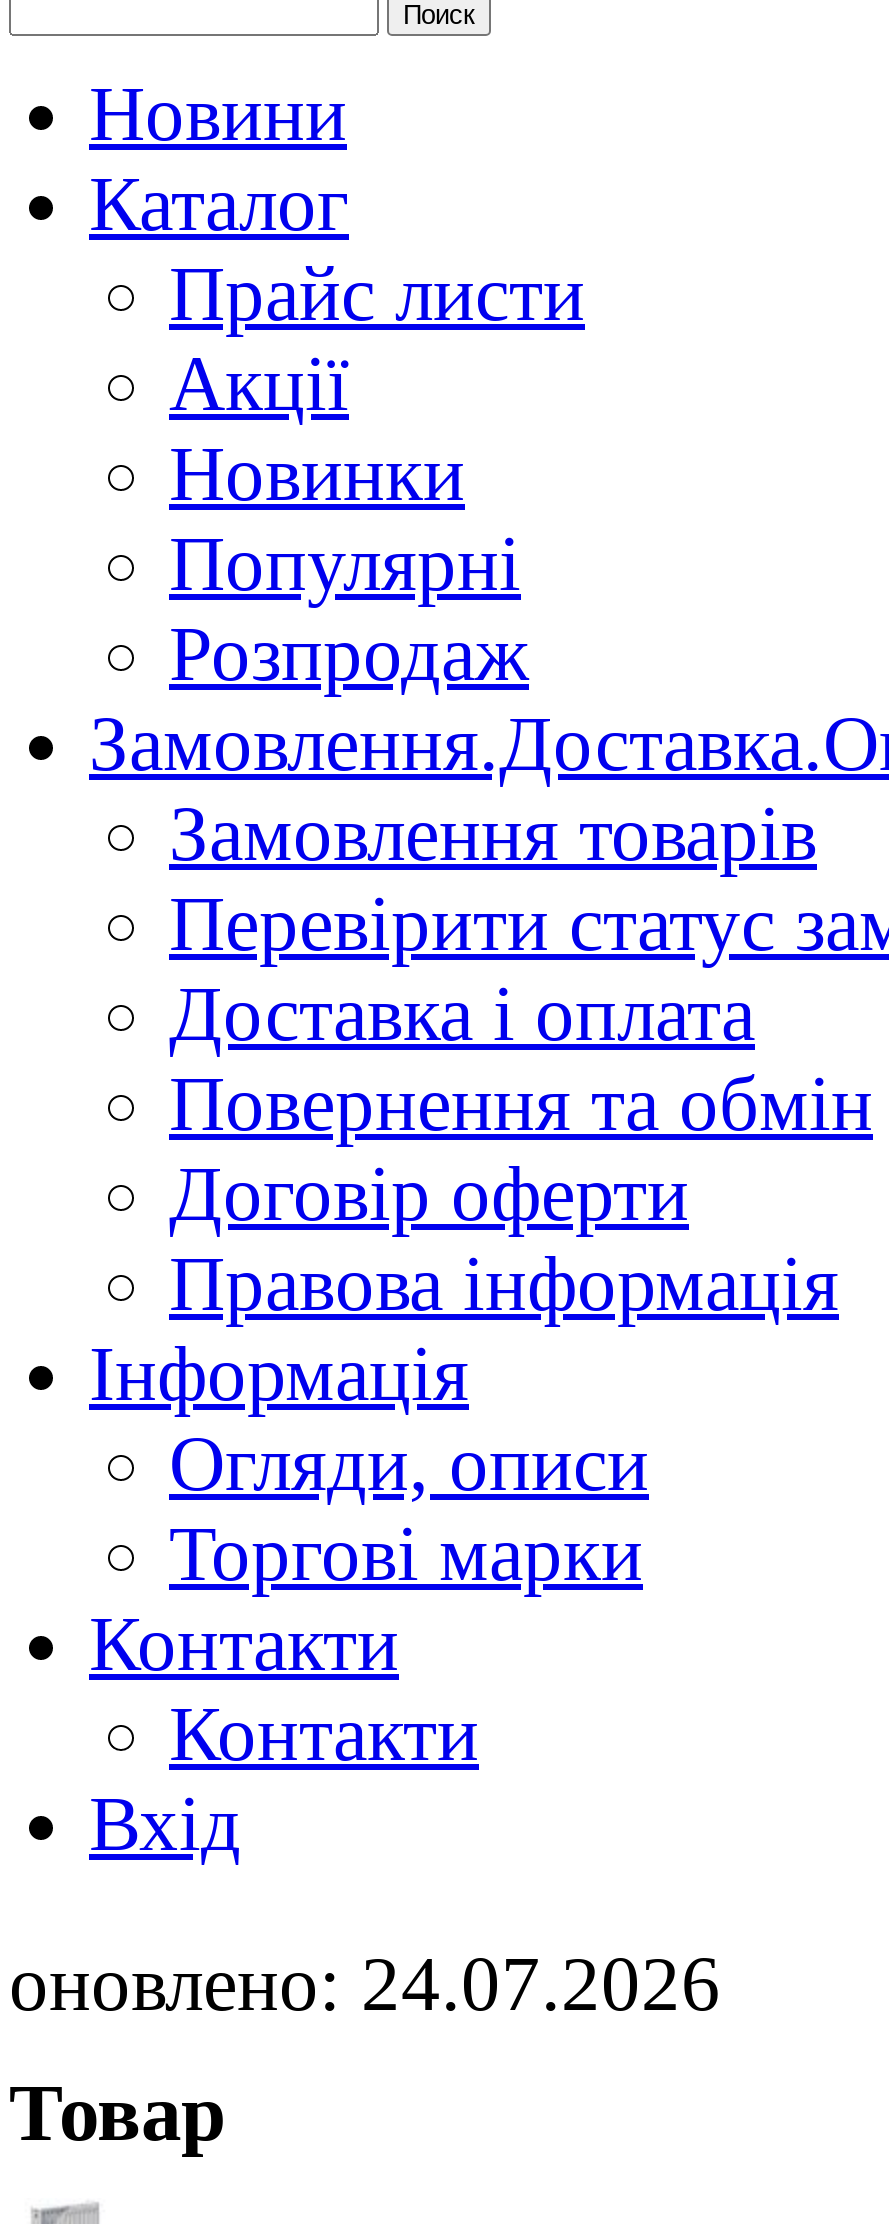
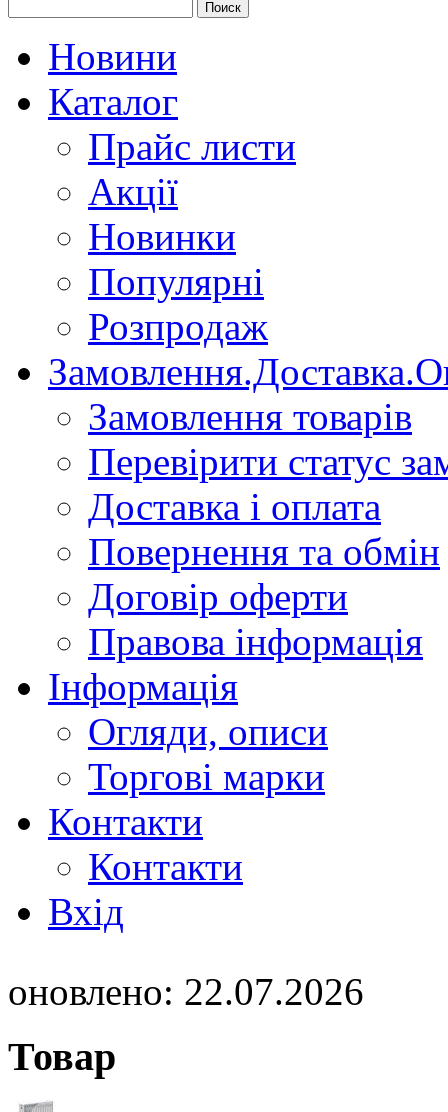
- оновлено: 24.07.2026
+ оновлено: 22.07.2026
